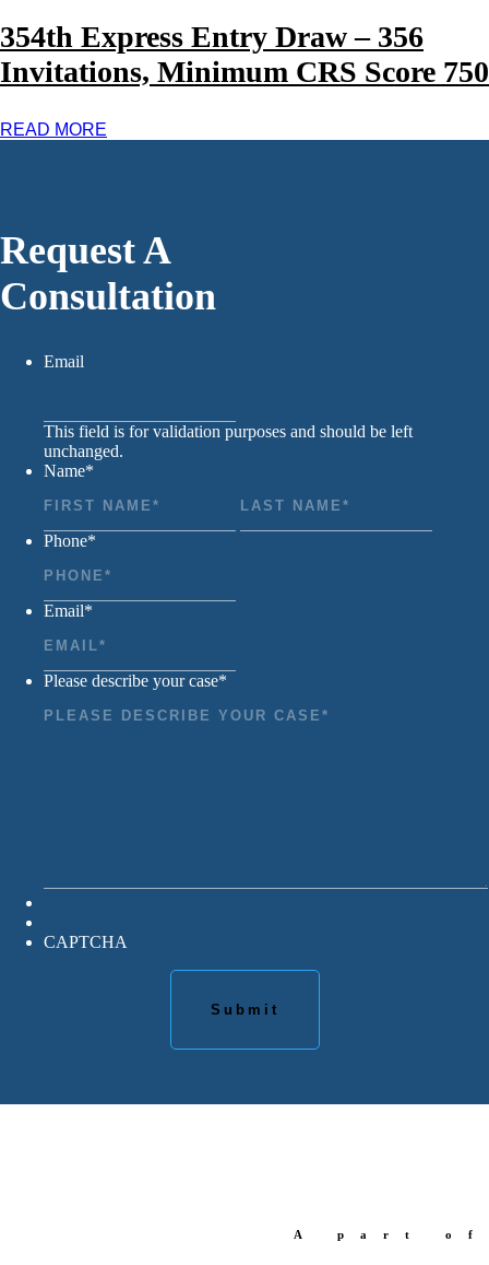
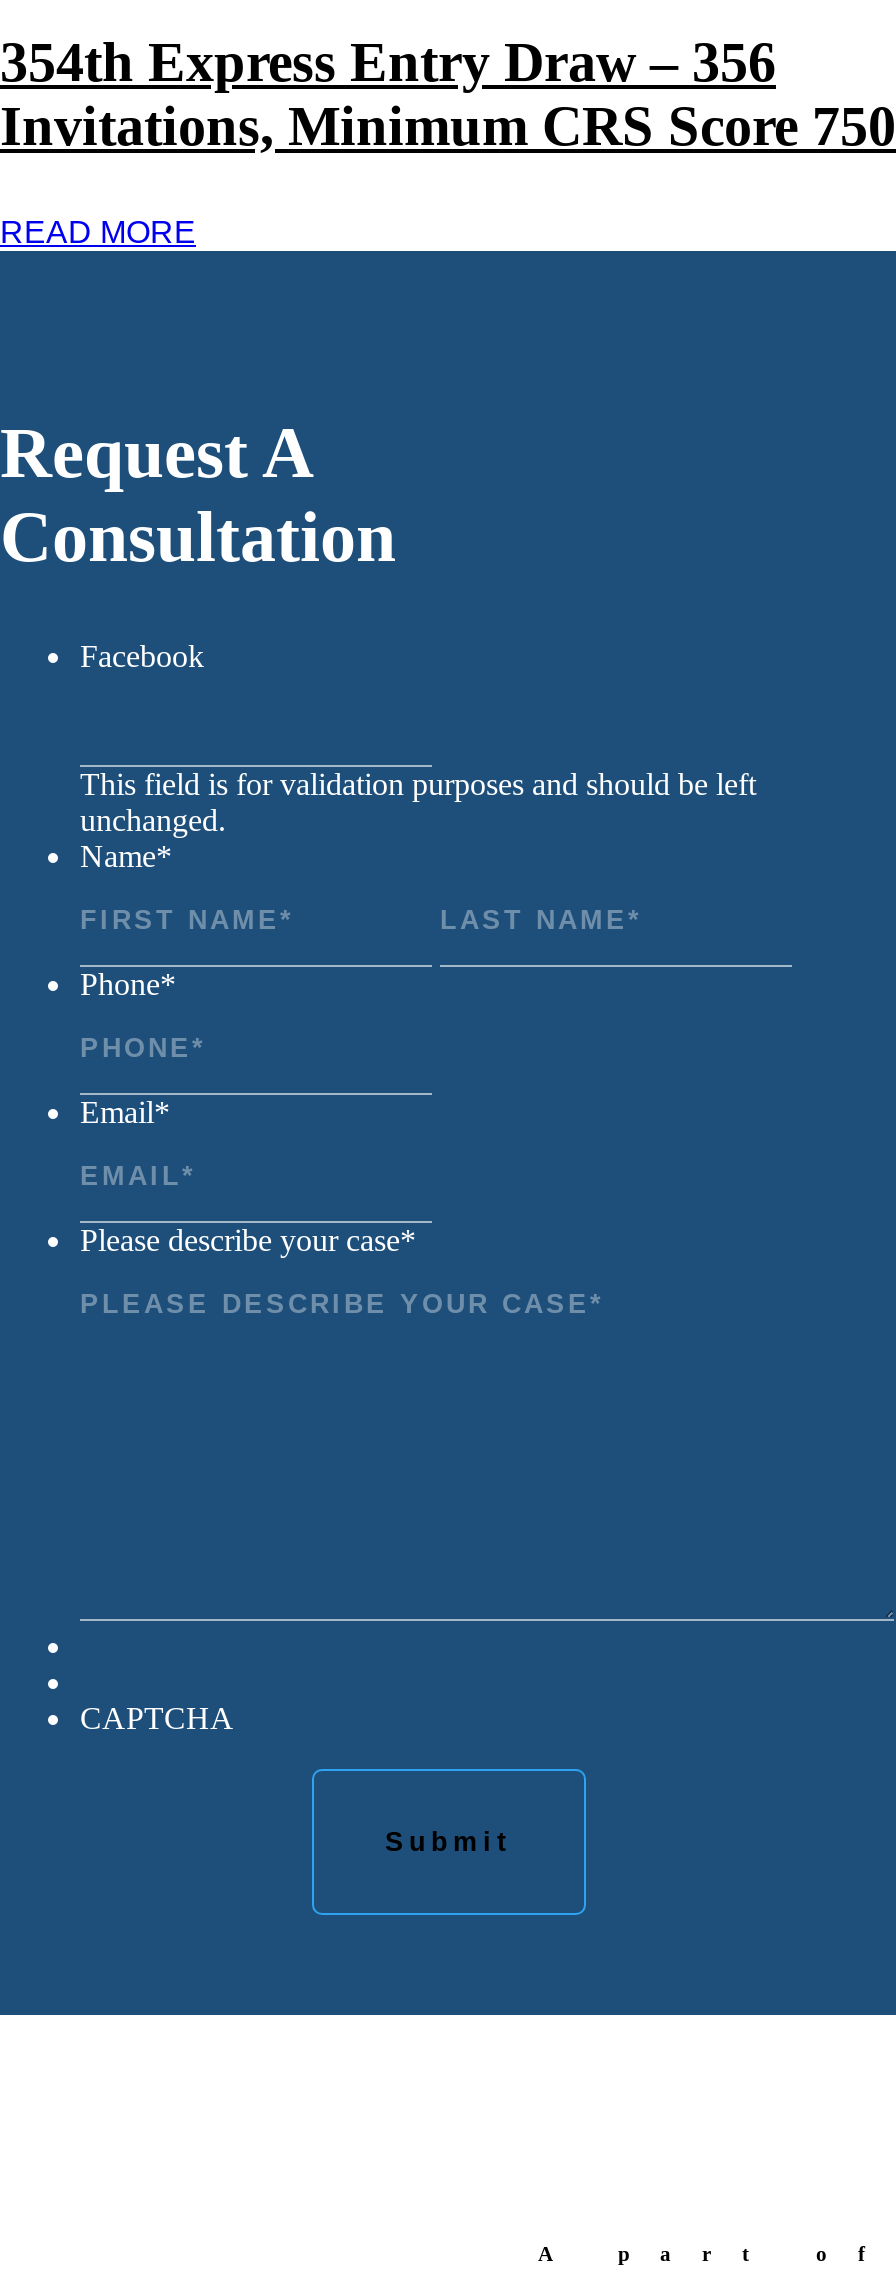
- Email
+ Facebook
